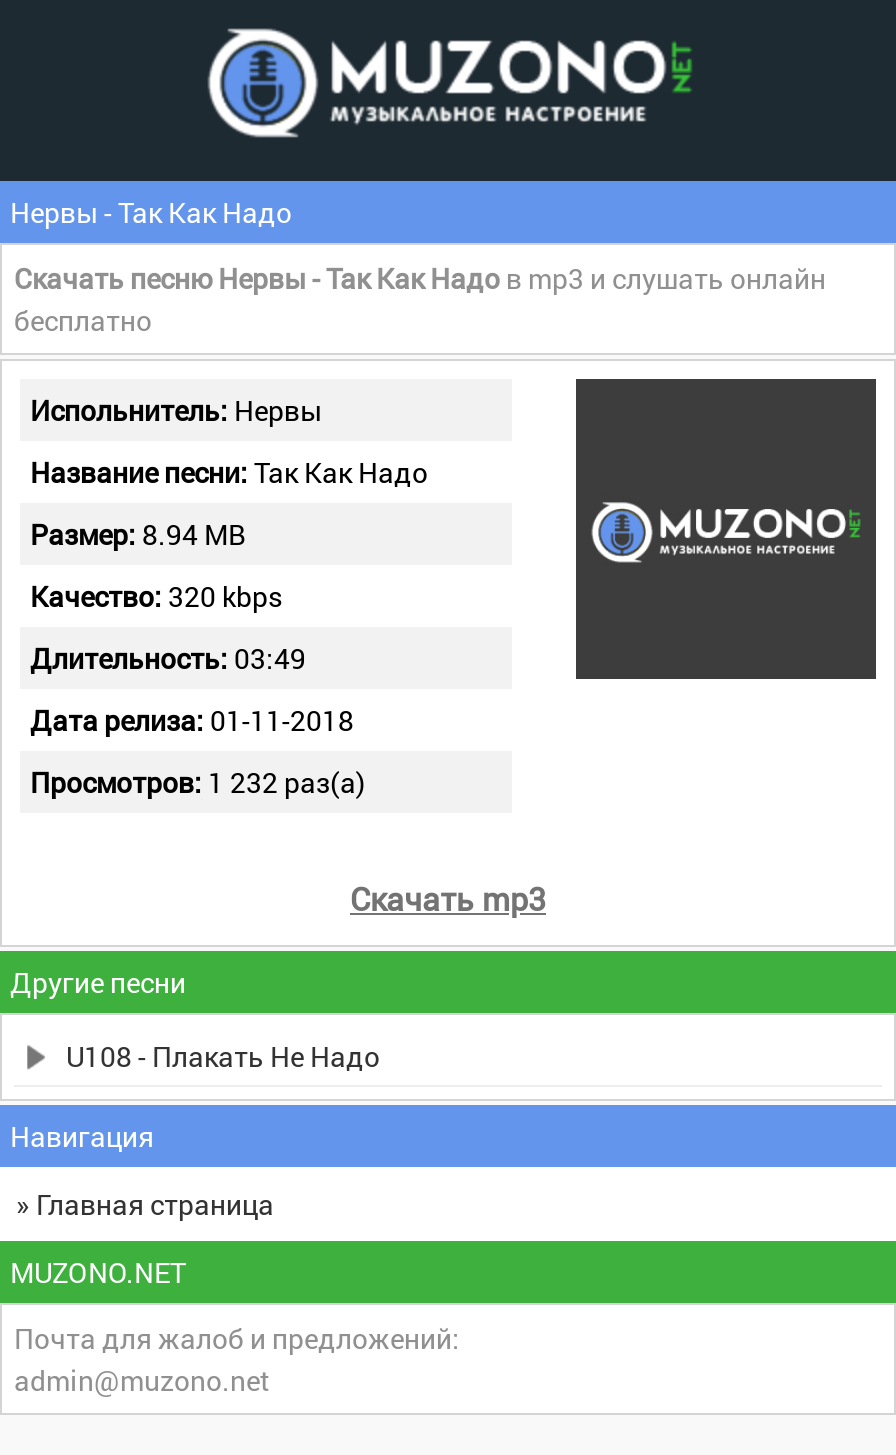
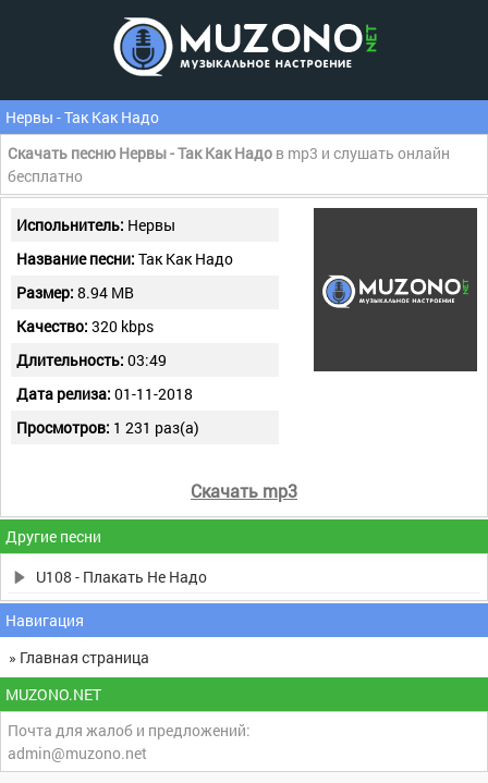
- Просмотров: 1 232 раз(а)
+ Просмотров: 1 231 раз(а)
